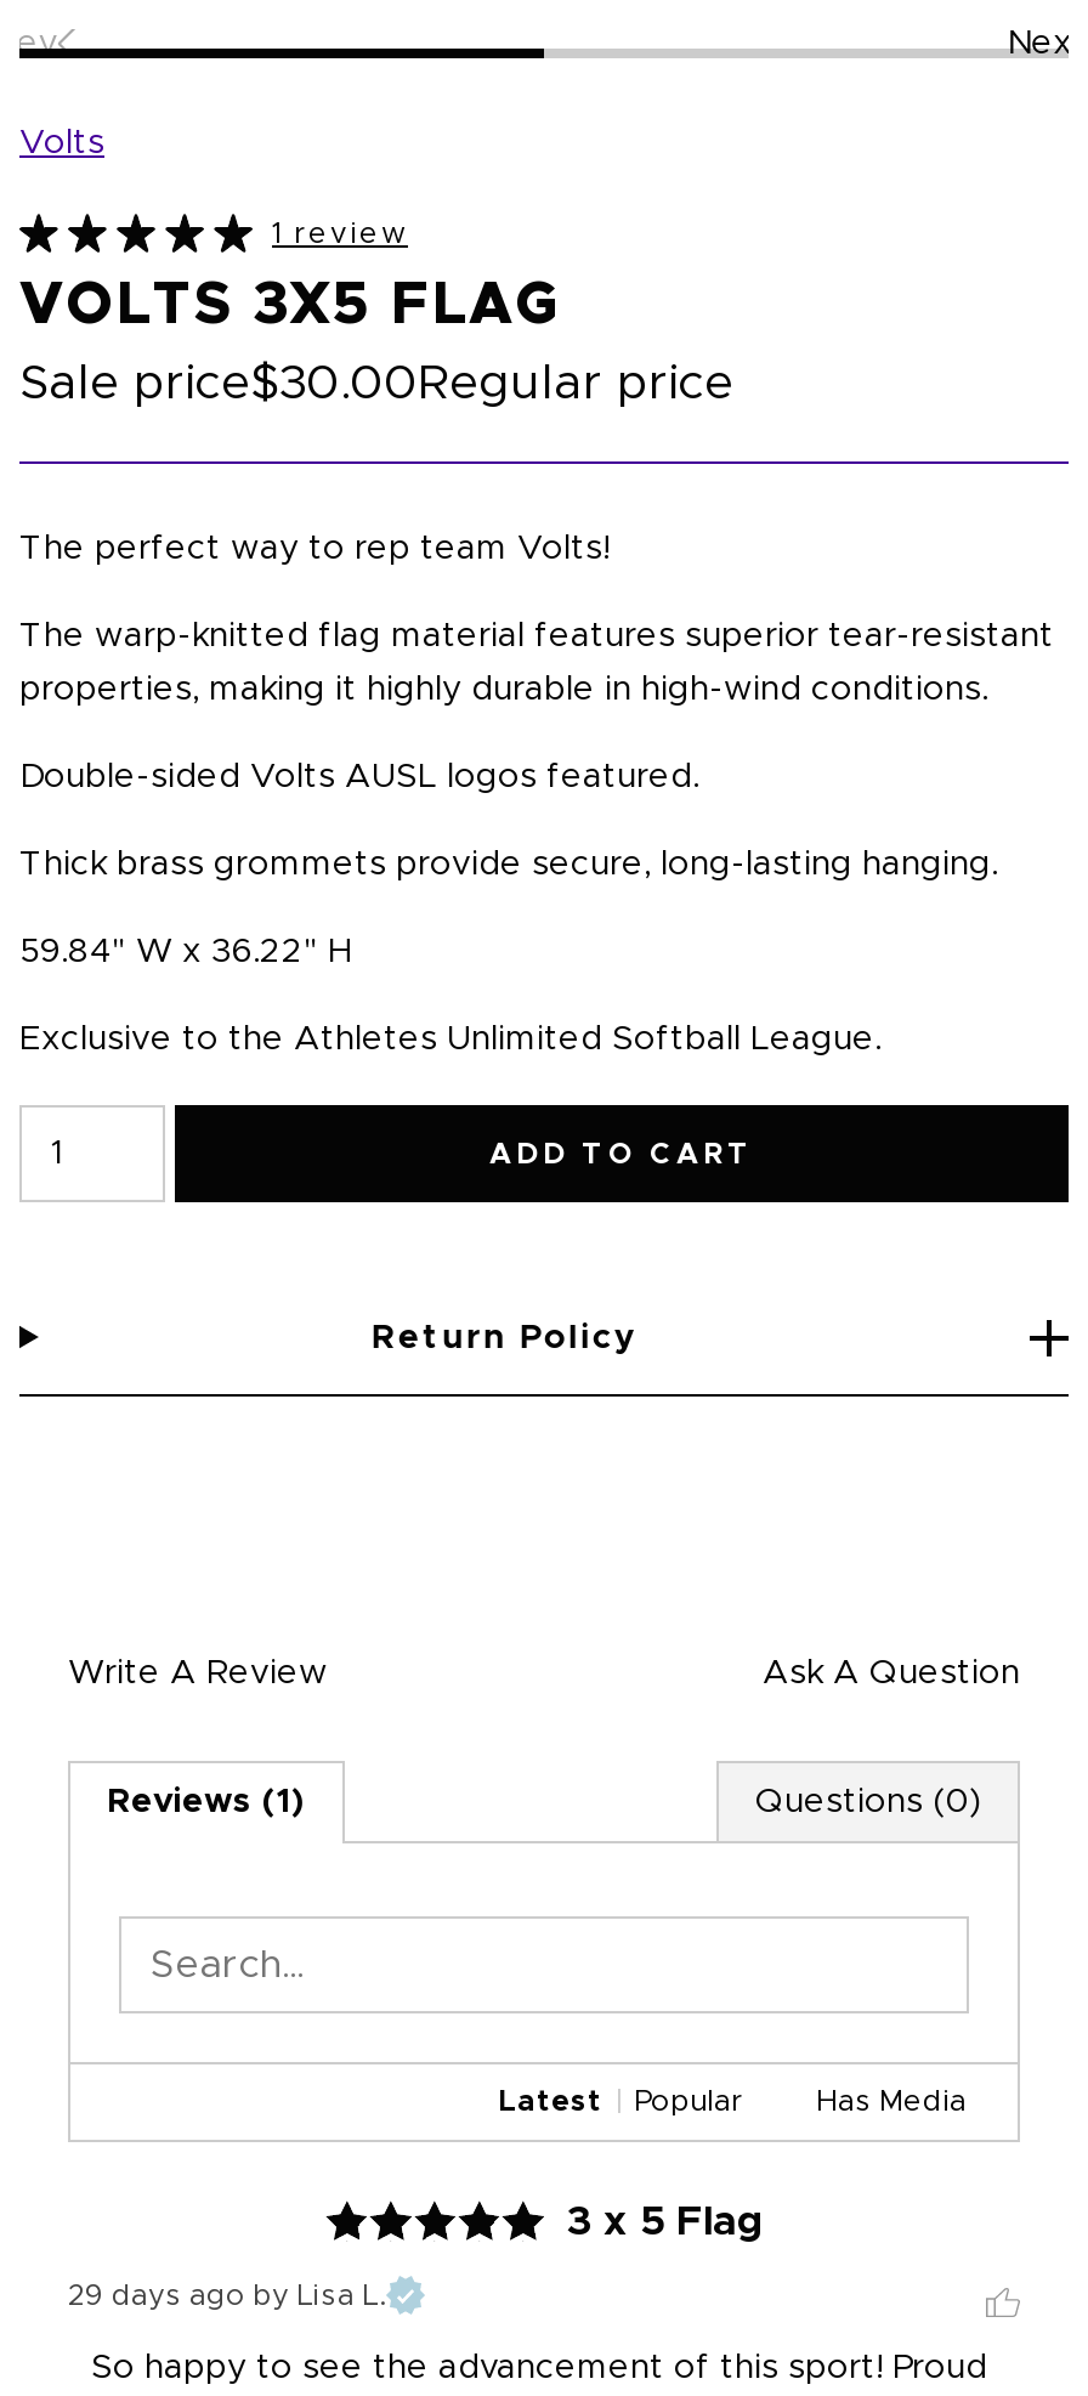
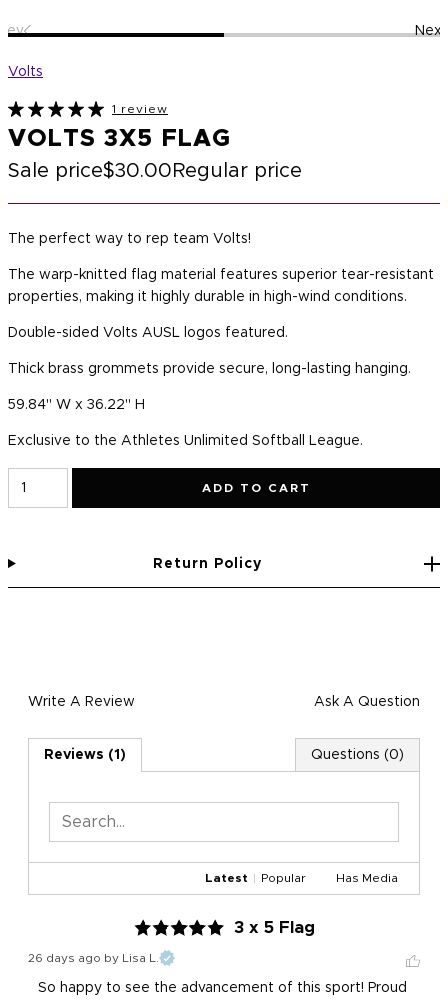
- 29 days ago by Lisa L.
+ 26 days ago by Lisa L.
